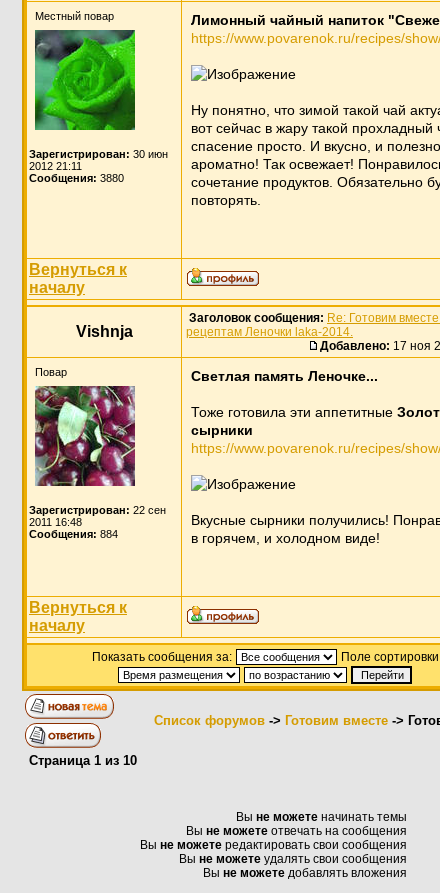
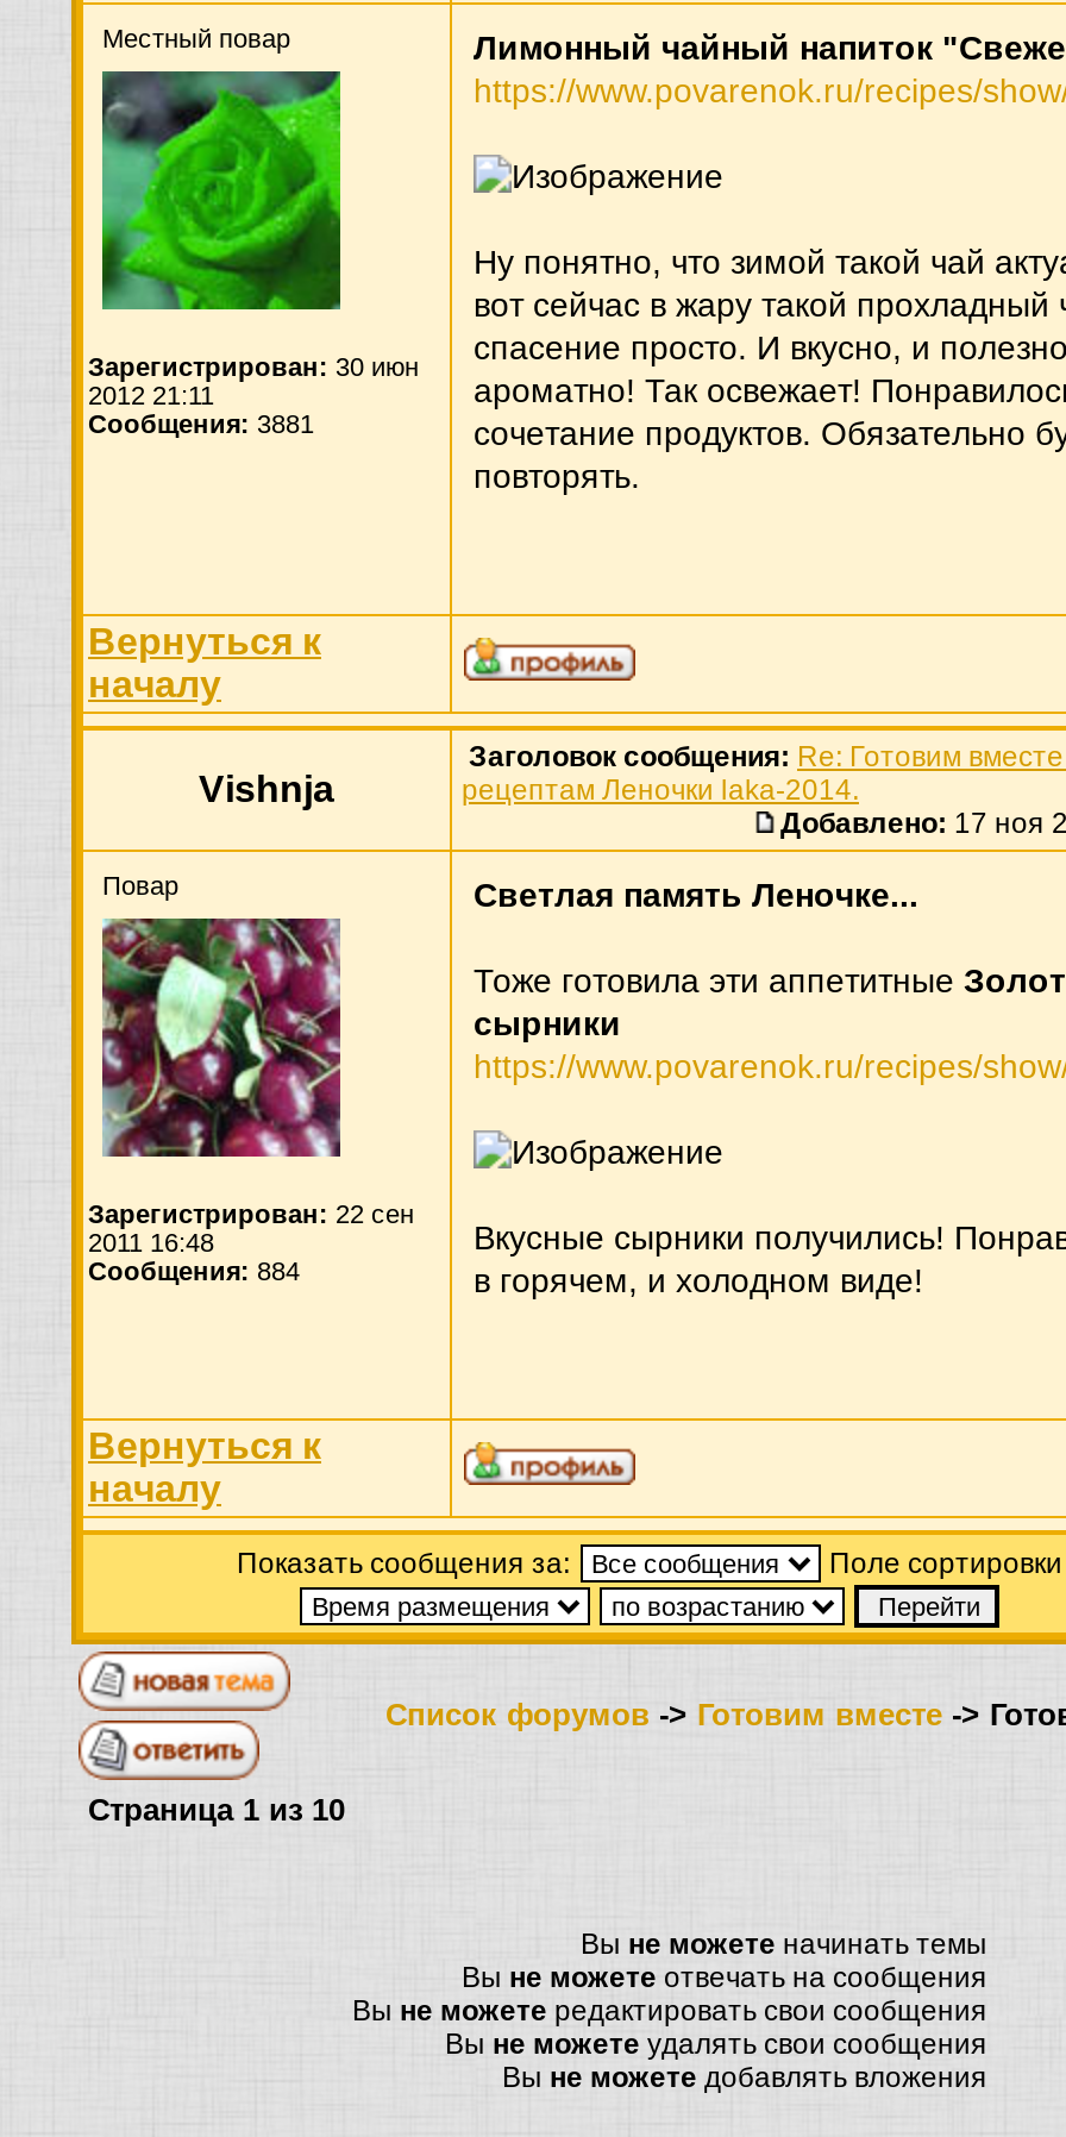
- Сообщения: 3880
+ Сообщения: 3881
